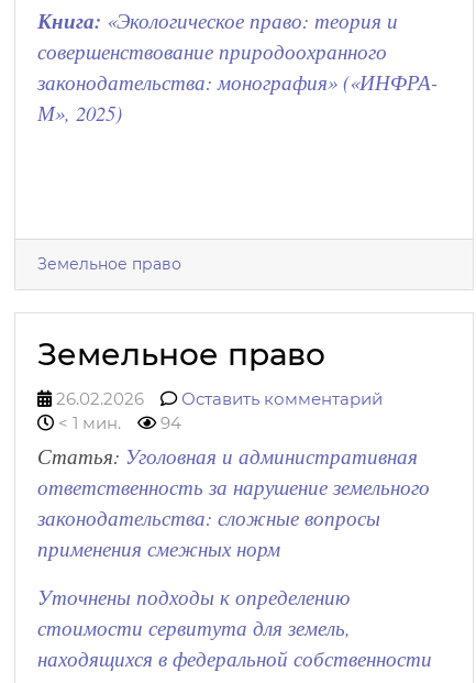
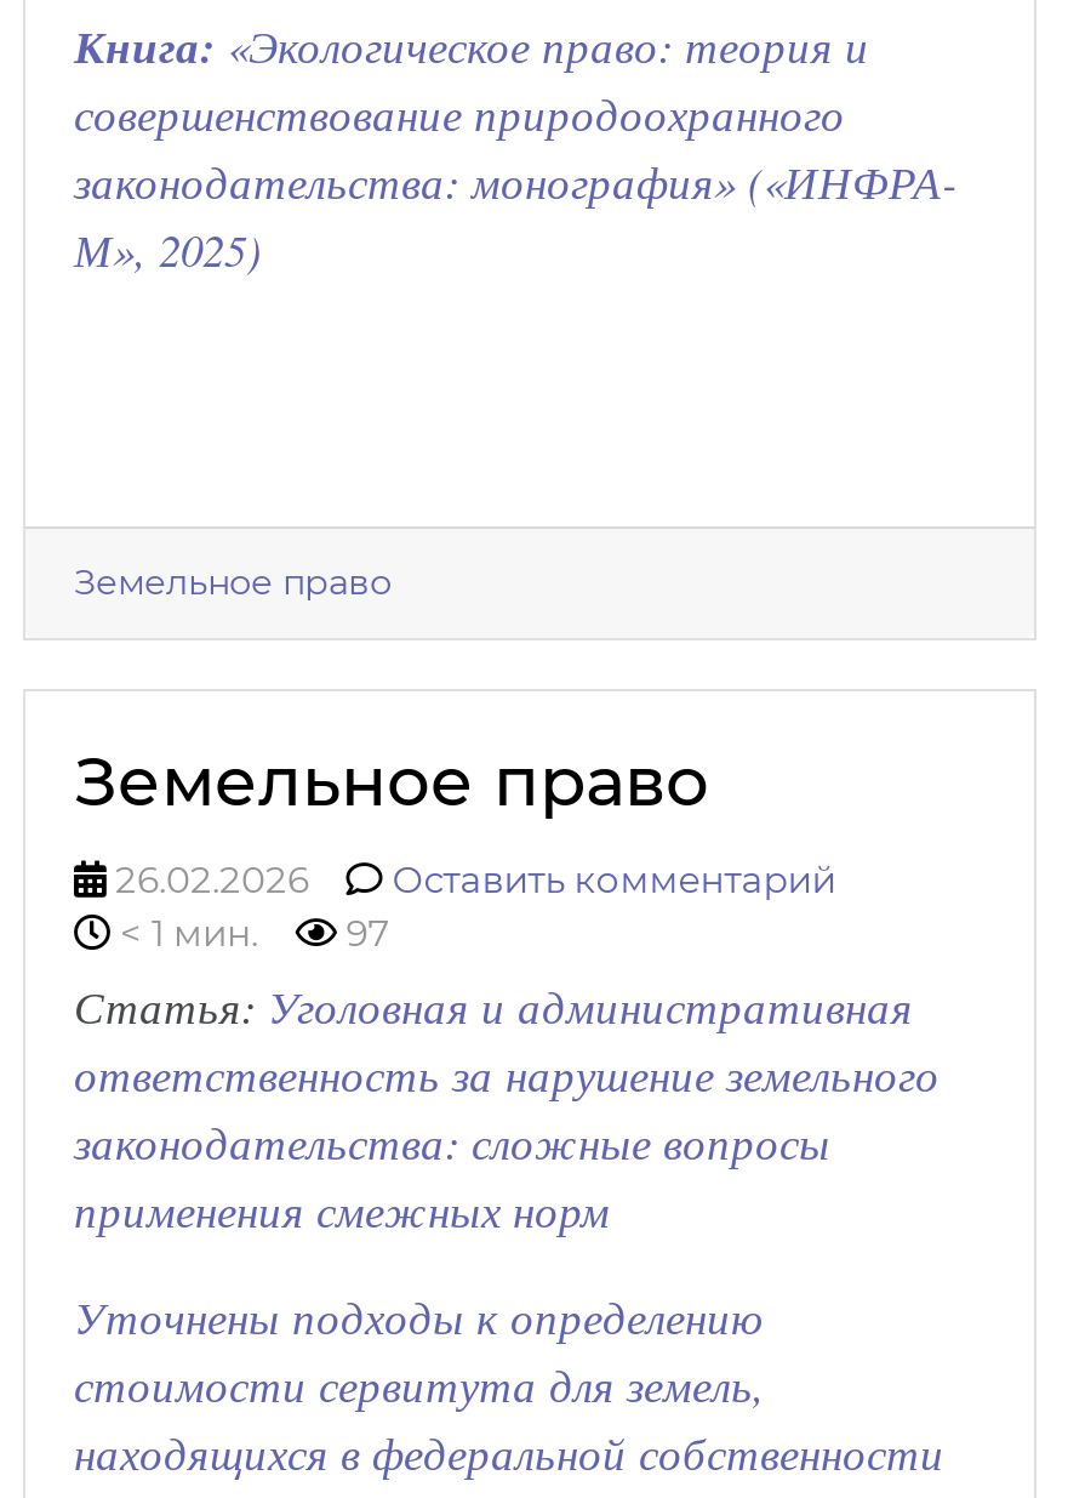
- < 1 мин. 94
+ < 1 мин. 97
